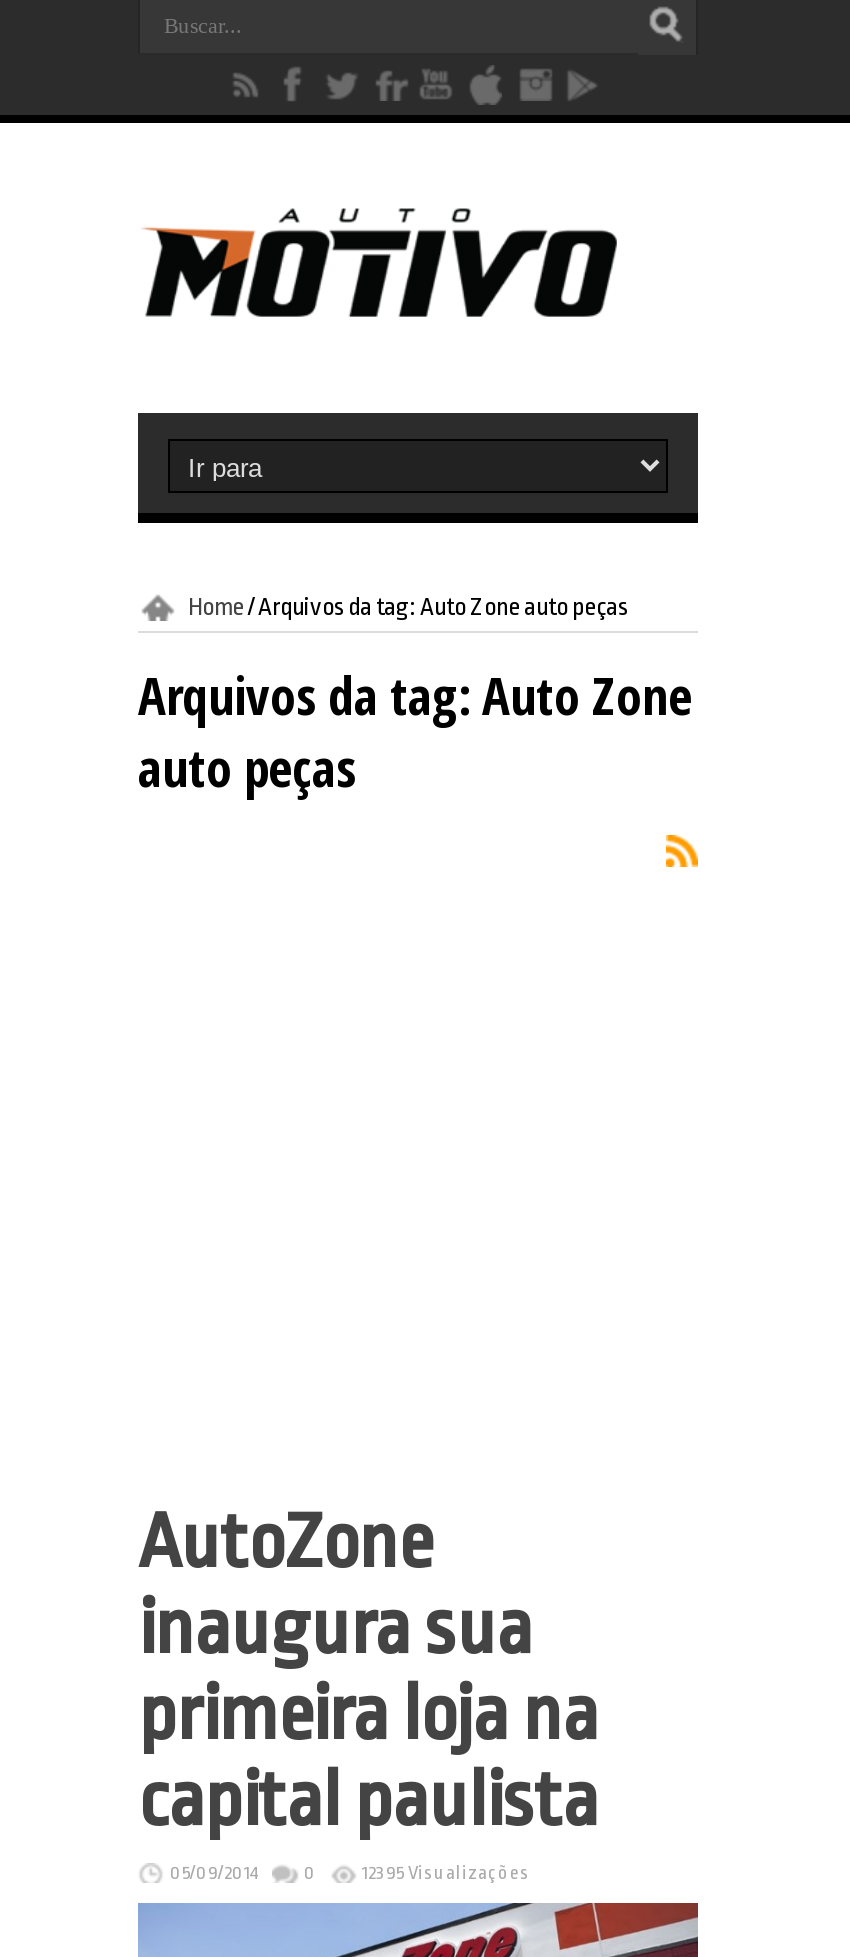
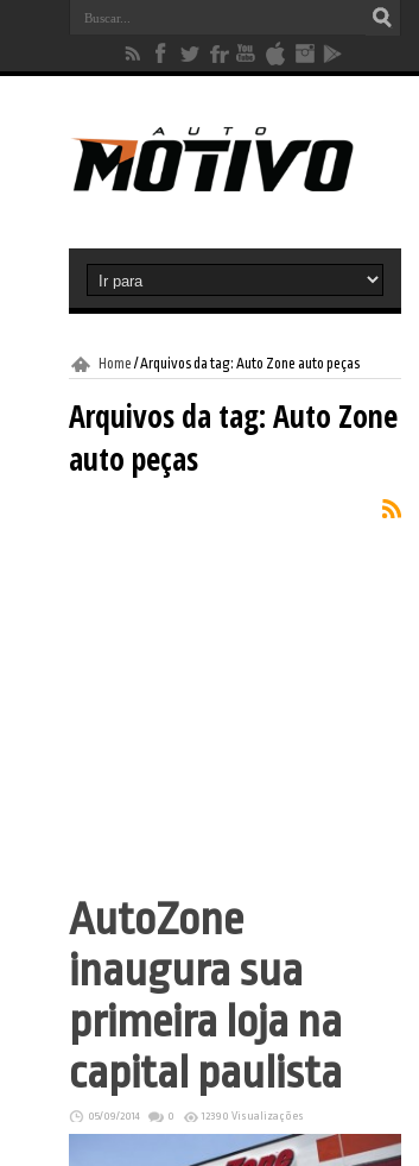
- 12395 Visualizações
+ 12390 Visualizações
